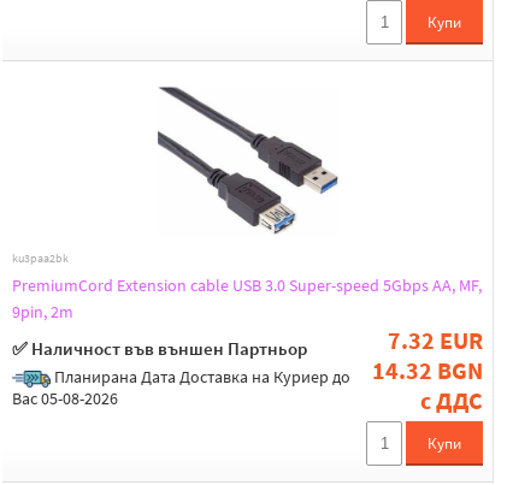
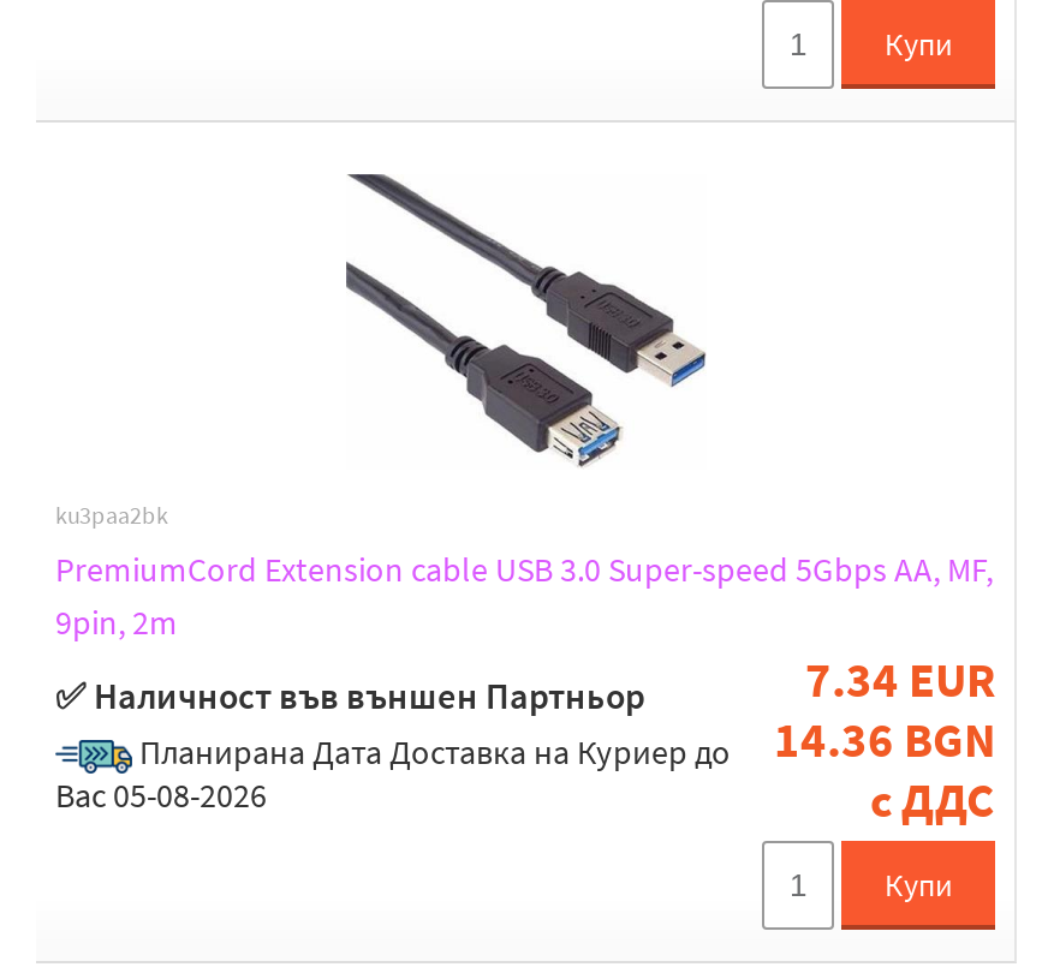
- 7.32 EUR
+ 7.34 EUR

- Планирана Дата Доставка на Куриер до 14.32 BGN
+ Планирана Дата Доставка на Куриер до 14.36 BGN
